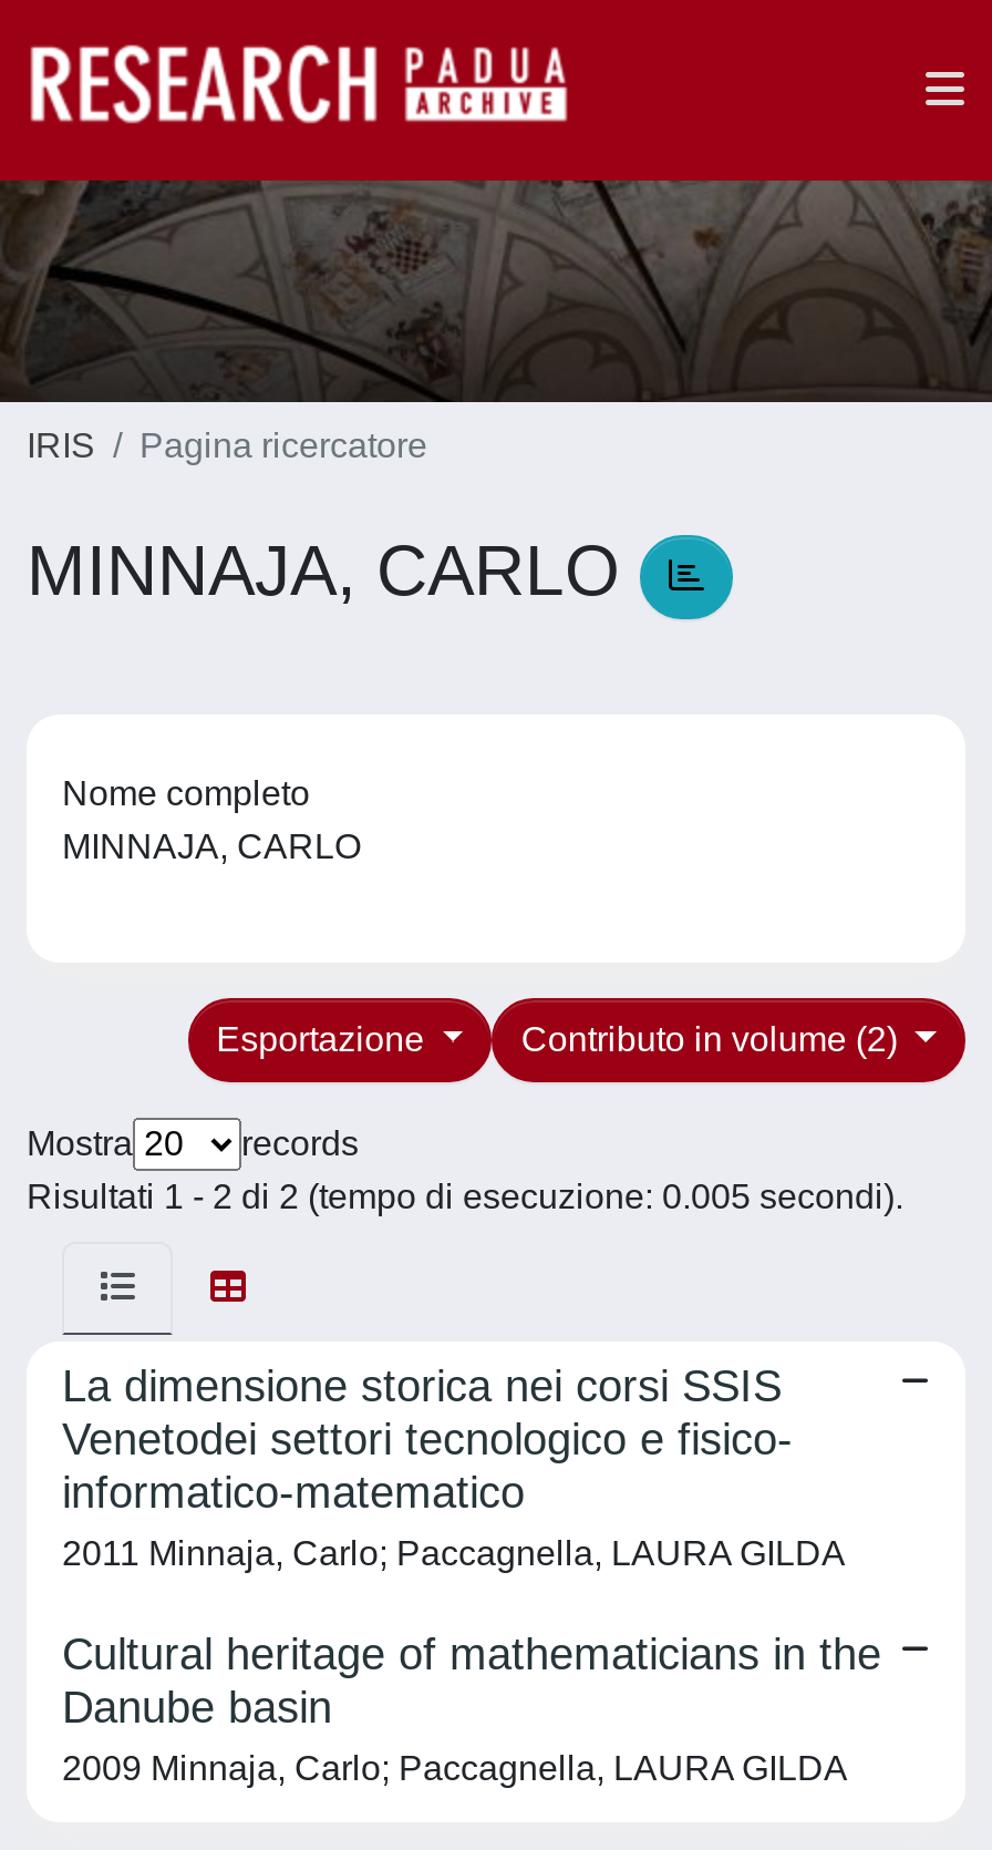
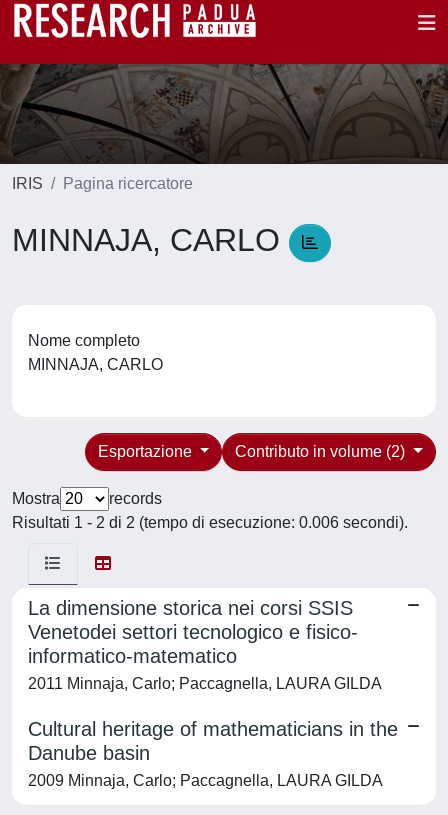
- Risultati 1 - 2 di 2 (tempo di esecuzione: 0.005 secondi).
+ Risultati 1 - 2 di 2 (tempo di esecuzione: 0.006 secondi).
